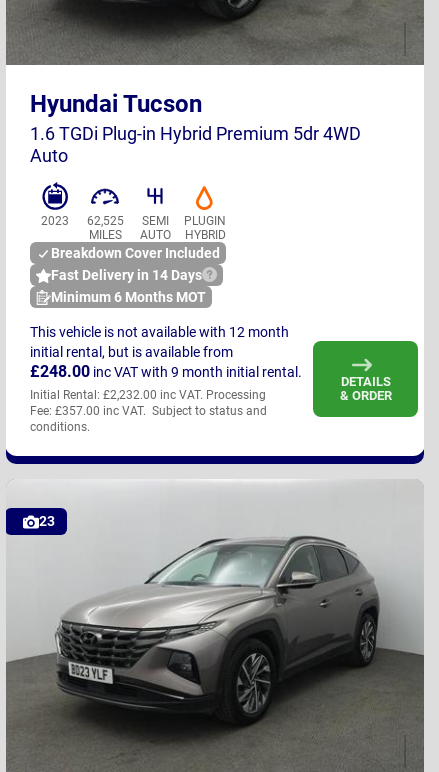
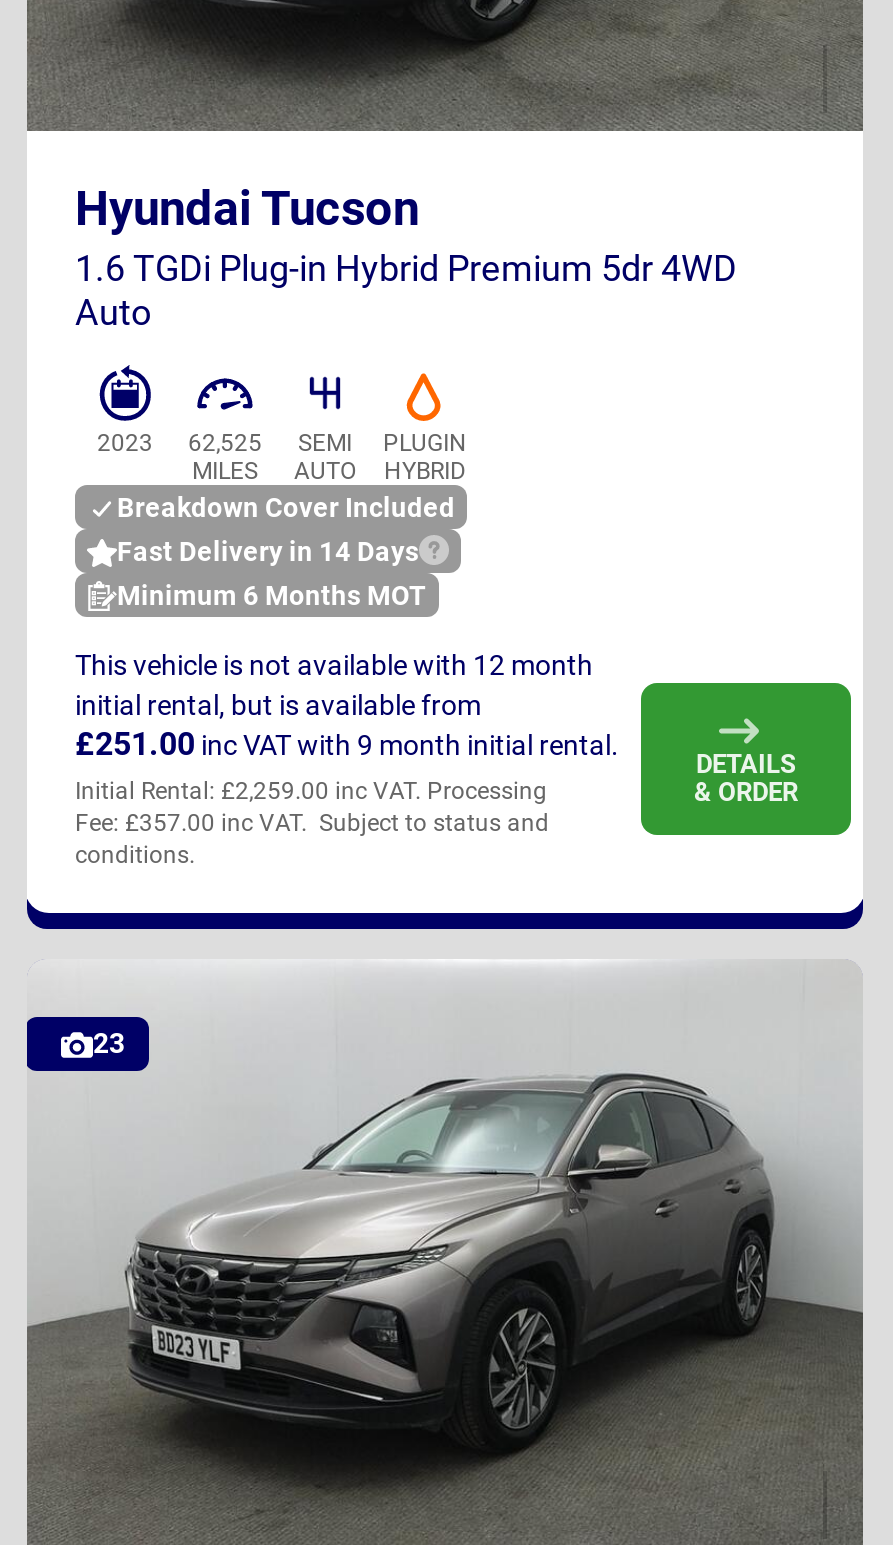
- £248.00 inc VAT with 9 month initial rental.
+ £251.00 inc VAT with 9 month initial rental.

- Initial Rental: £2,232.00 inc VAT. Processing
+ Initial Rental: £2,259.00 inc VAT. Processing
